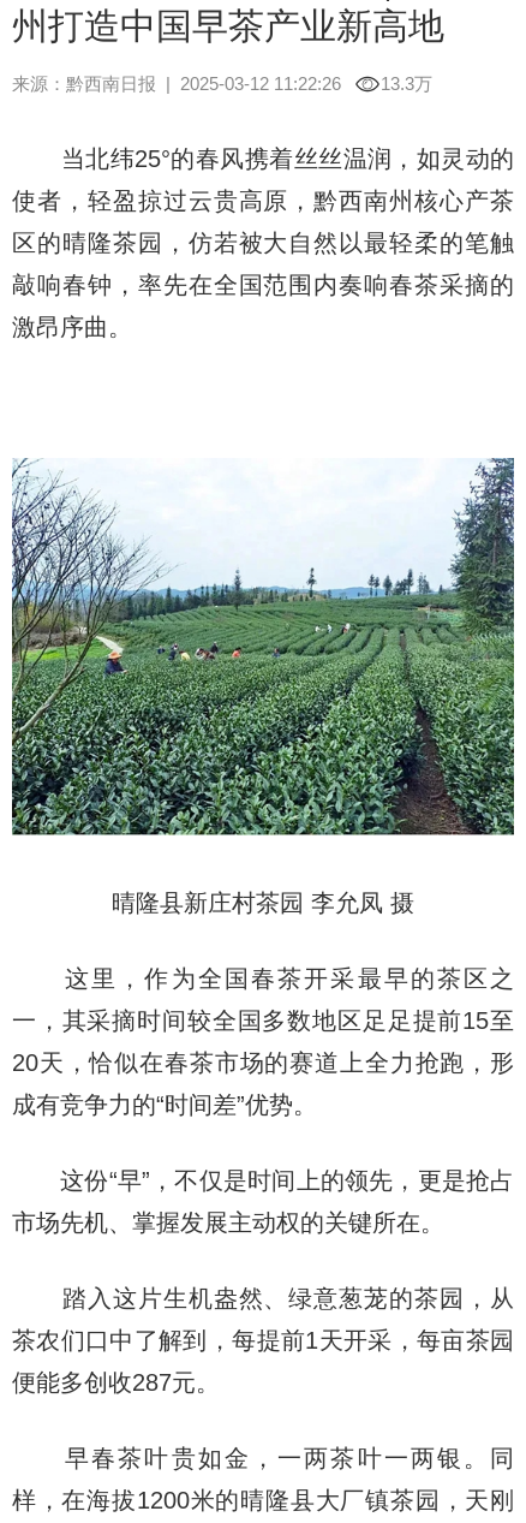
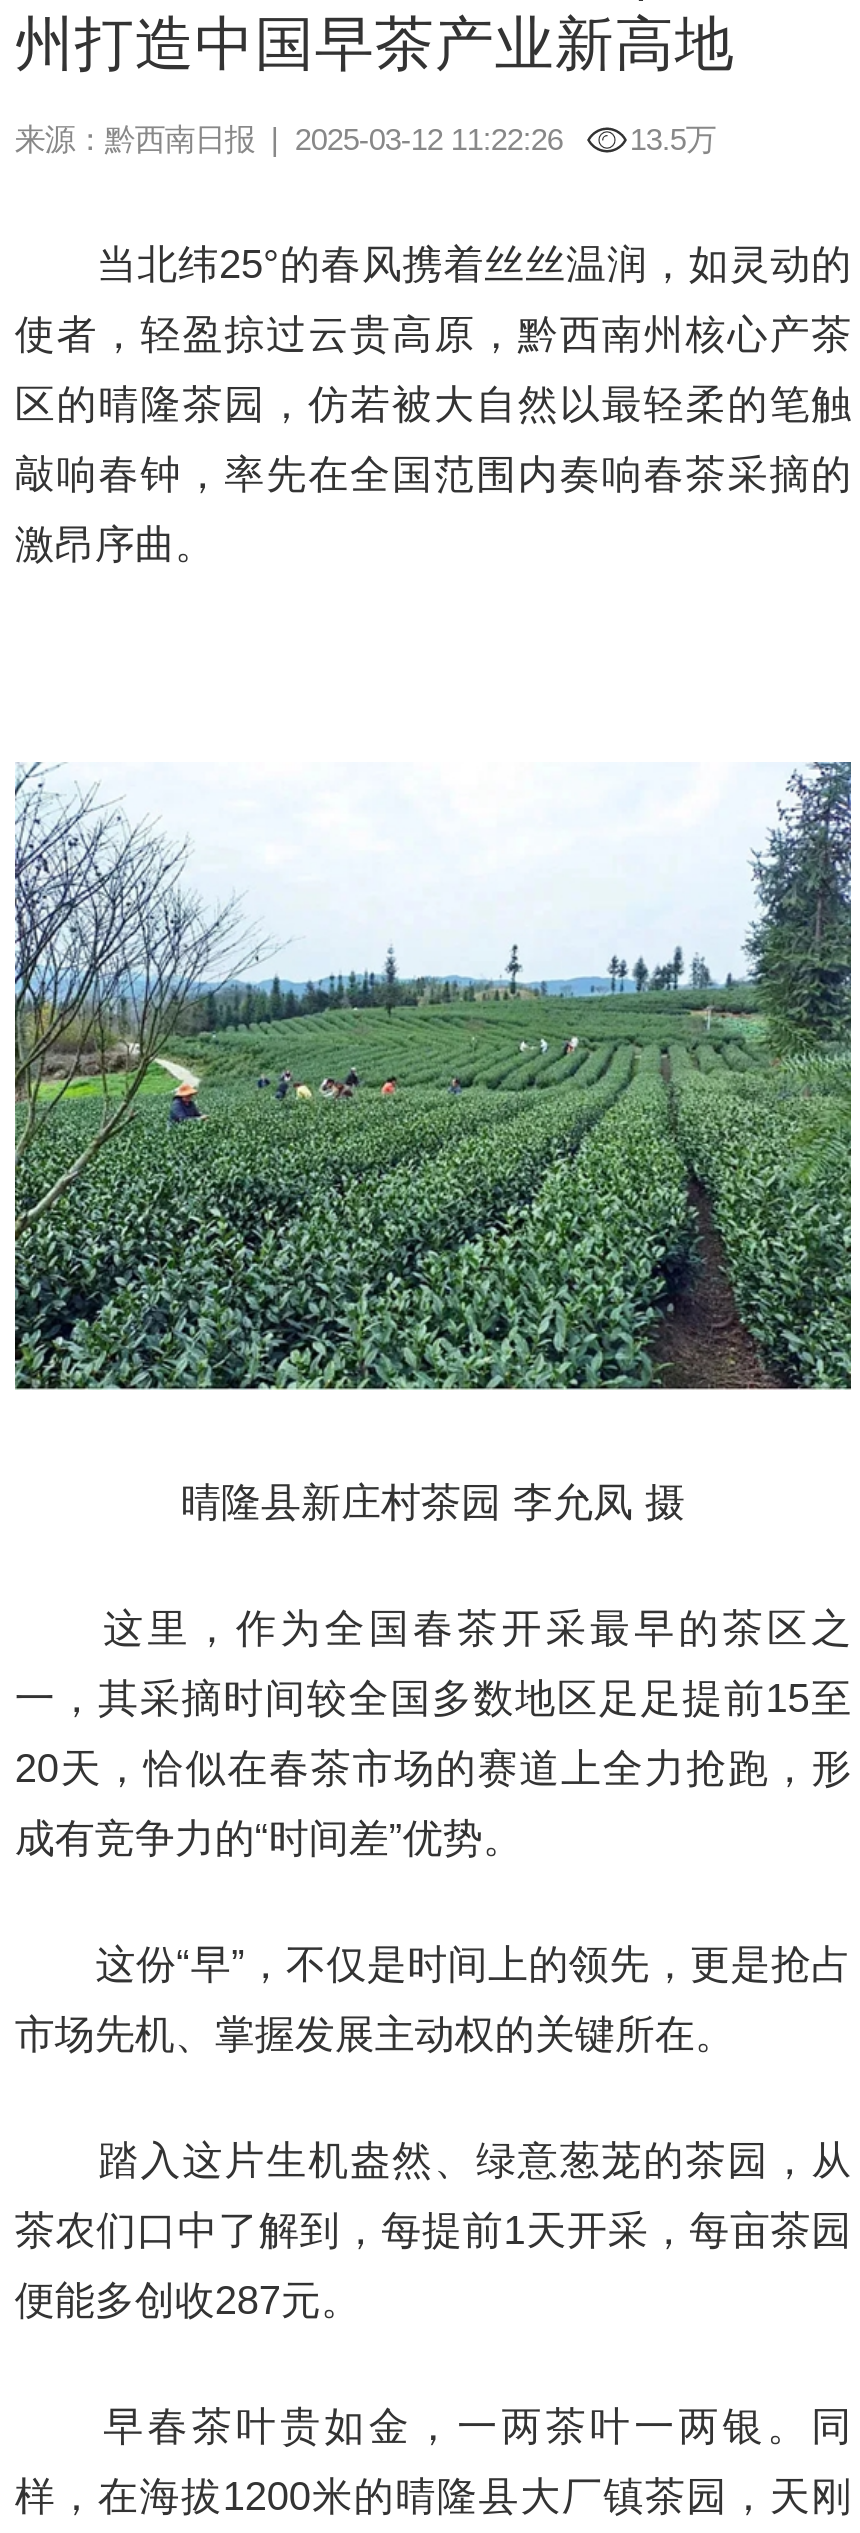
- 13.3万
+ 13.5万
